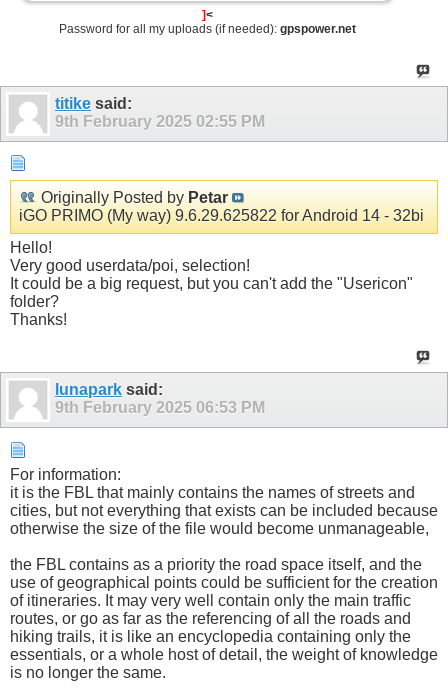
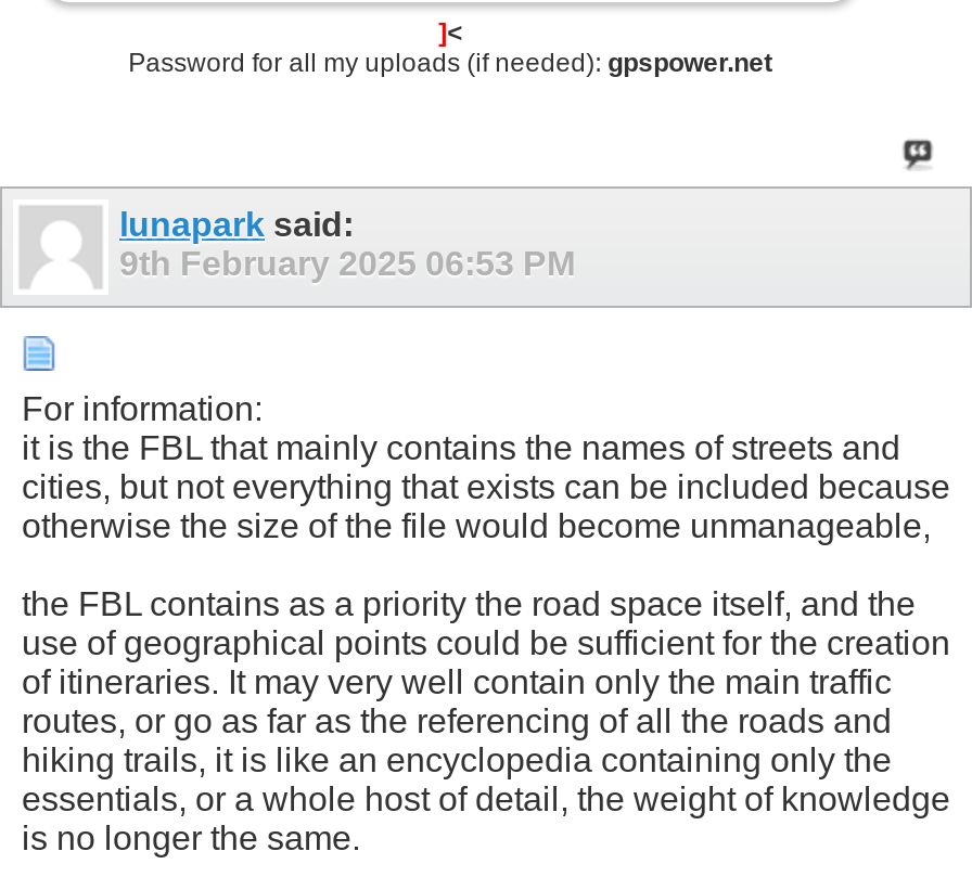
- titike said:
- 9th February 2025 02:55 PM

- Originally Posted by Petar
- iGO PRIMO (My way) 9.6.29.625822 for Android 14 - 32bi
- Hello!
- Very good userdata/poi, selection!
- It could be a big request, but you can't add the "Usericon"
- folder?
- Thanks!
